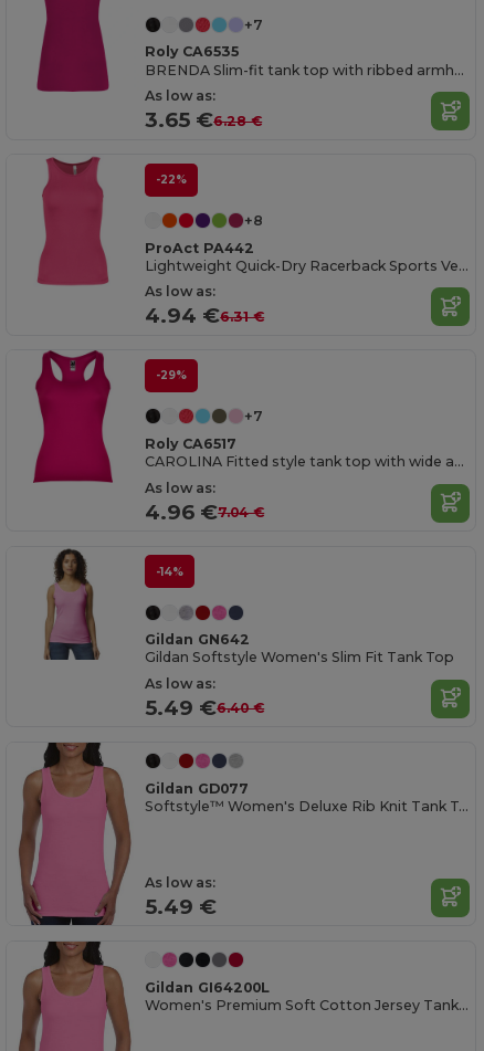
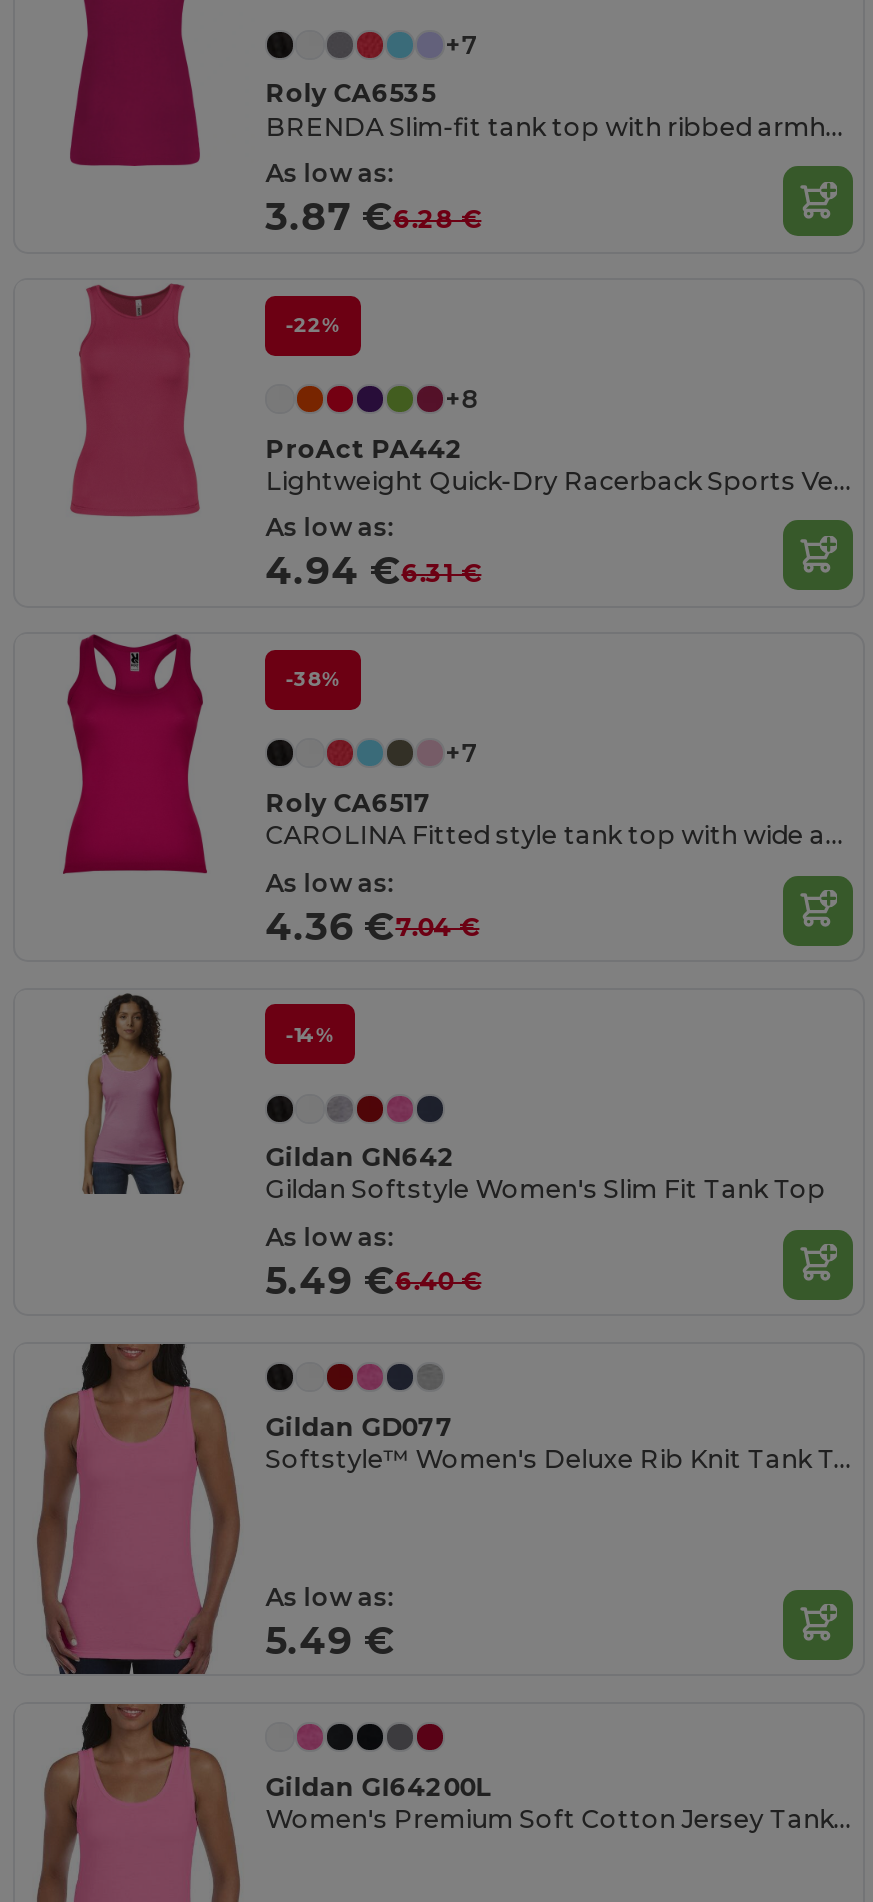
- 3.65 €6.28 €
+ 3.87 €6.28 €

- -29%
+ -38%

- 4.96 €7.04 €
+ 4.36 €7.04 €
